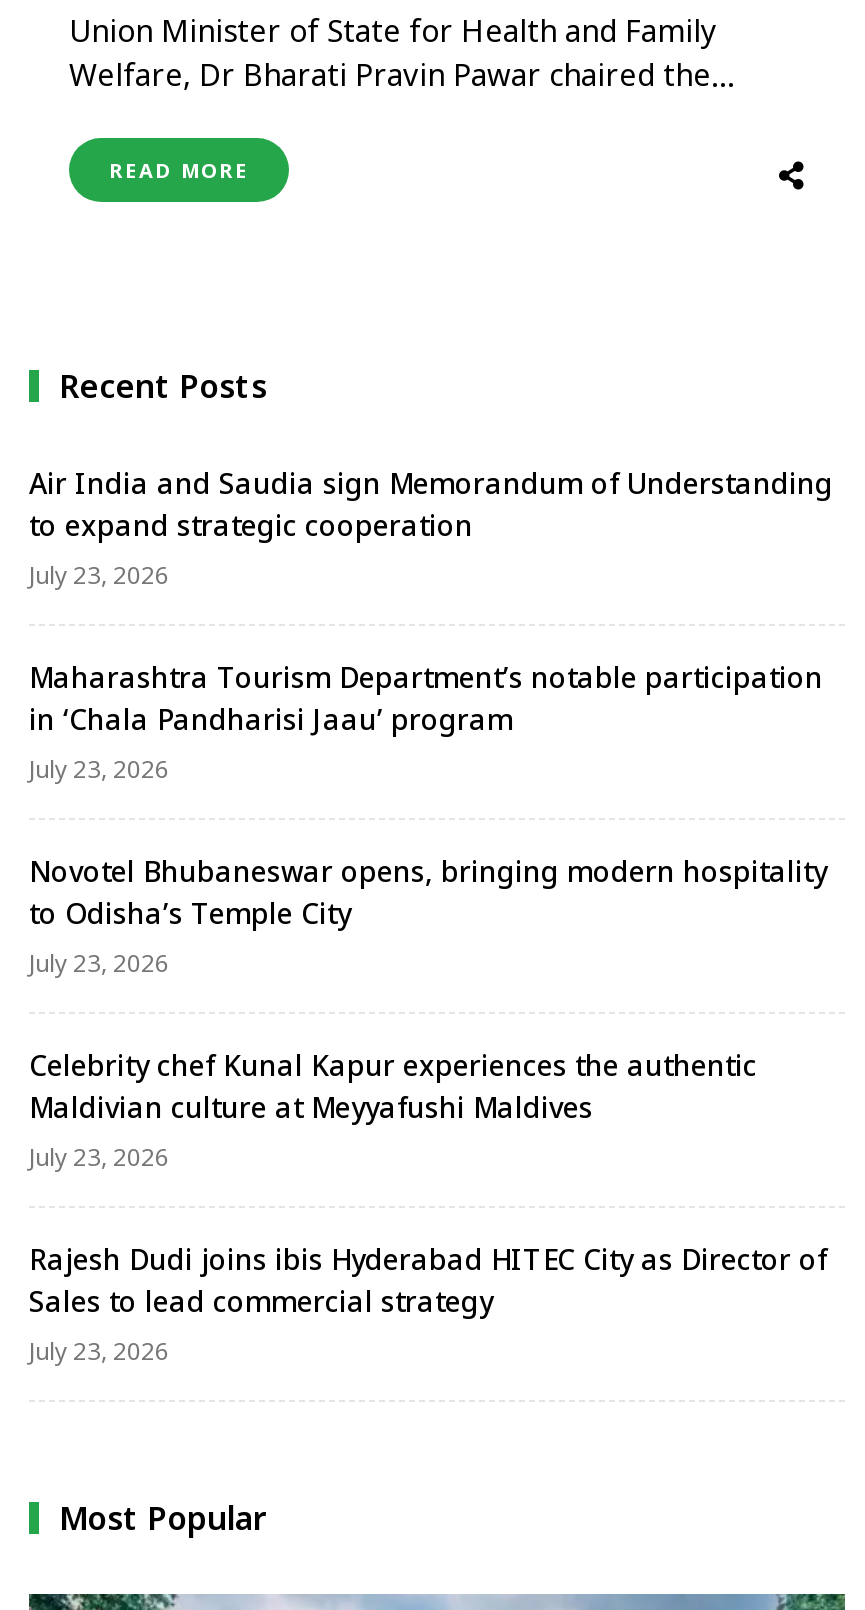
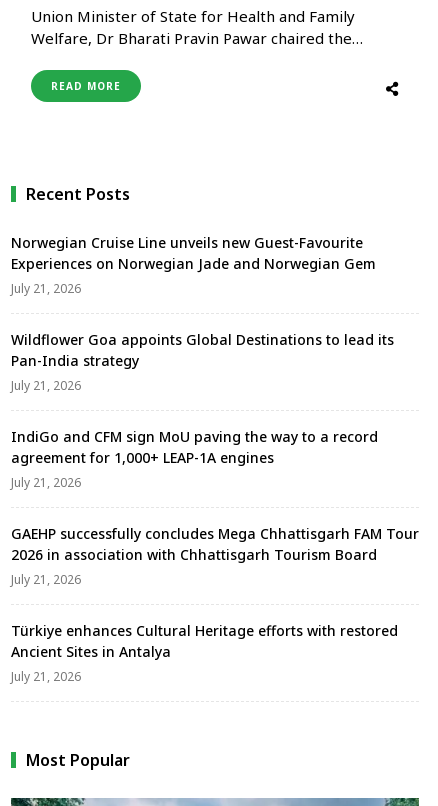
- Air India and Saudia sign Memorandum of Understanding
- to expand strategic cooperation
- July 23, 2026
+ Norwegian Cruise Line unveils new Guest-Favourite
+ Experiences on Norwegian Jade and Norwegian Gem
+ July 21, 2026

- Maharashtra Tourism Department’s notable participation
- in ‘Chala Pandharisi Jaau’ program
- July 23, 2026
+ Wildflower Goa appoints Global Destinations to lead its
+ Pan-India strategy
+ July 21, 2026

- Novotel Bhubaneswar opens, bringing modern hospitality
- to Odisha’s Temple City
- July 23, 2026
+ IndiGo and CFM sign MoU paving the way to a record
+ agreement for 1,000+ LEAP-1A engines
+ July 21, 2026

- Celebrity chef Kunal Kapur experiences the authentic
- Maldivian culture at Meyyafushi Maldives
- July 23, 2026
+ GAEHP successfully concludes Mega Chhattisgarh FAM Tour
+ 2026 in association with Chhattisgarh Tourism Board
+ July 21, 2026

- Rajesh Dudi joins ibis Hyderabad HITEC City as Director of
- Sales to lead commercial strategy
- July 23, 2026
+ Türkiye enhances Cultural Heritage efforts with restored
+ Ancient Sites in Antalya
+ July 21, 2026
